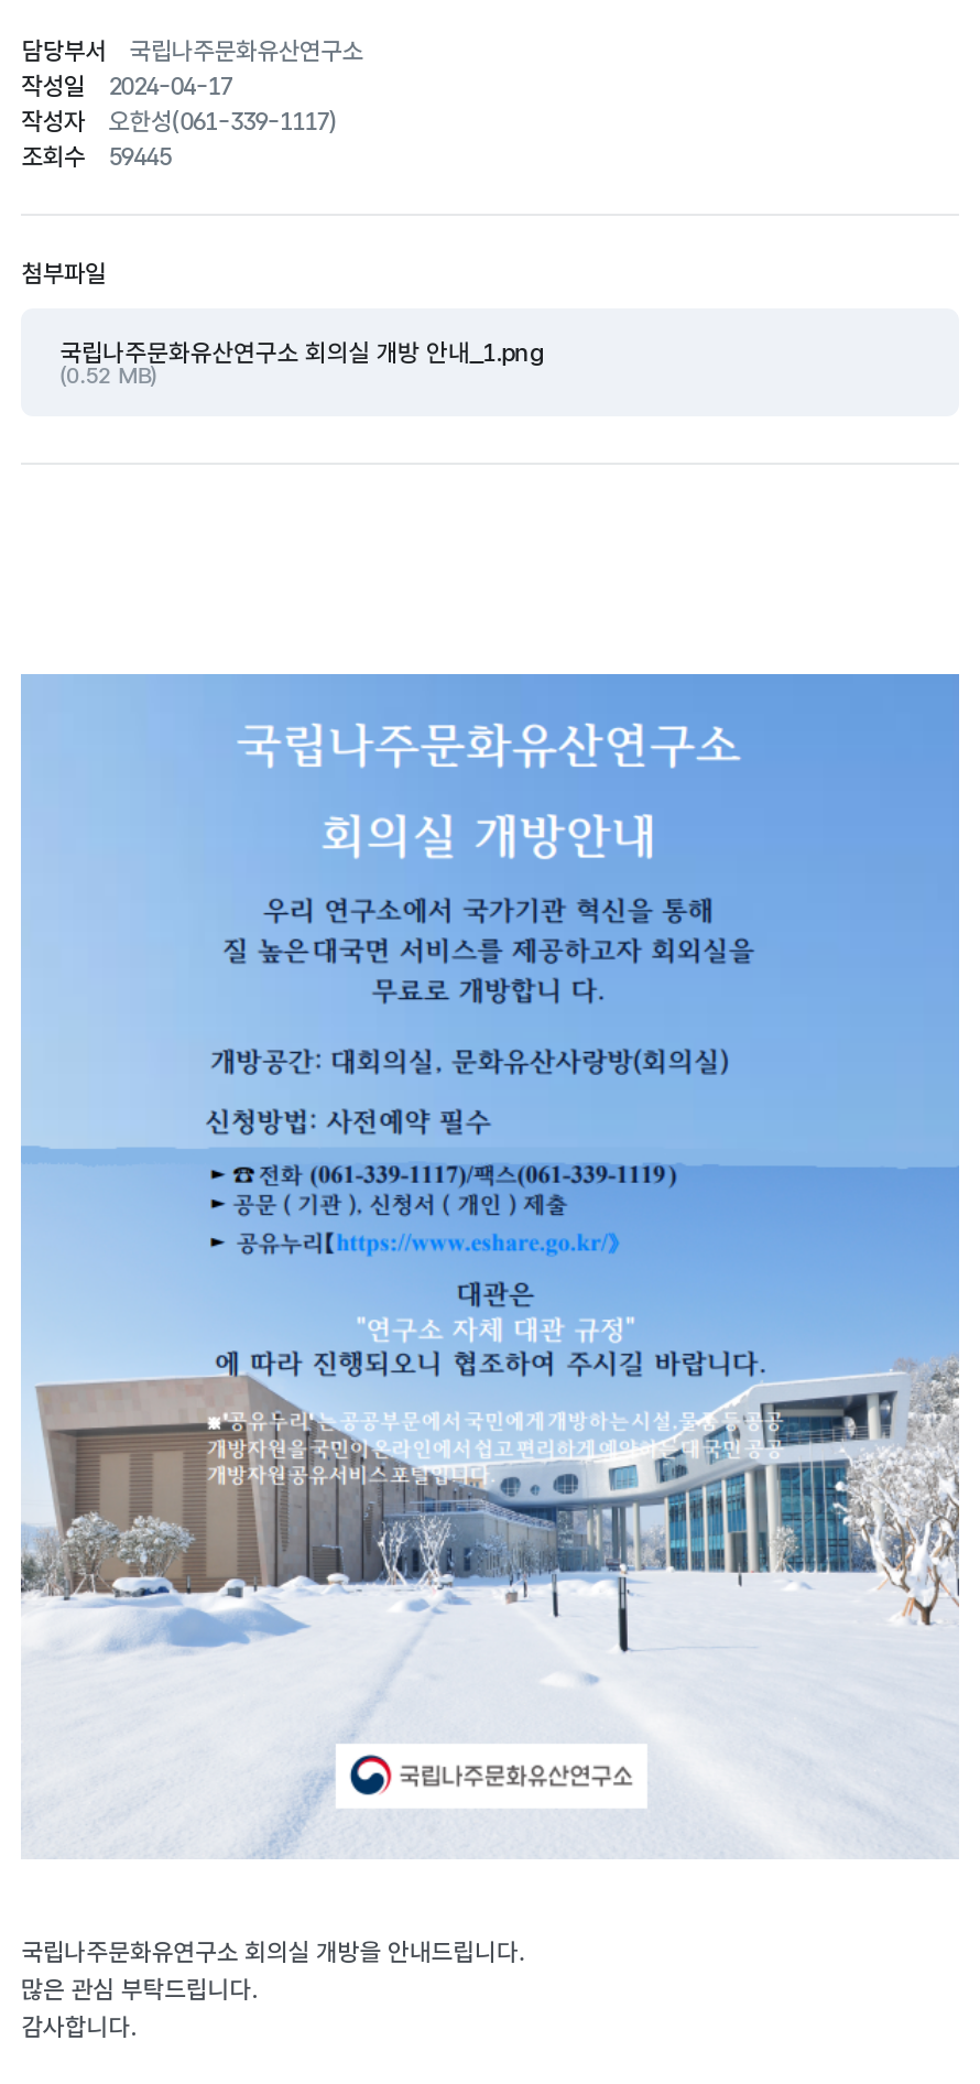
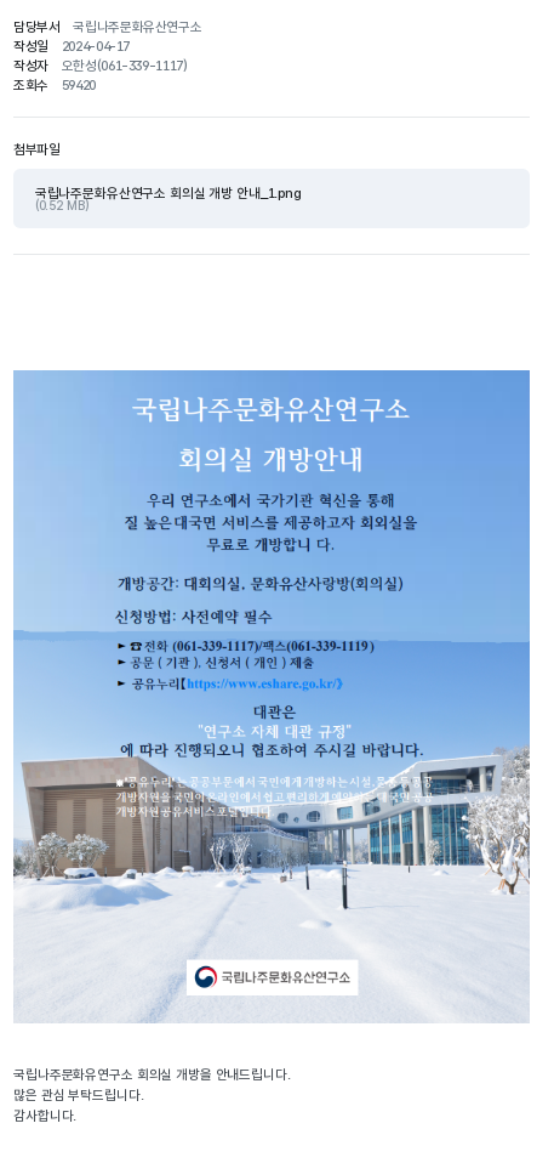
- 조회수 59445
+ 조회수 59420
